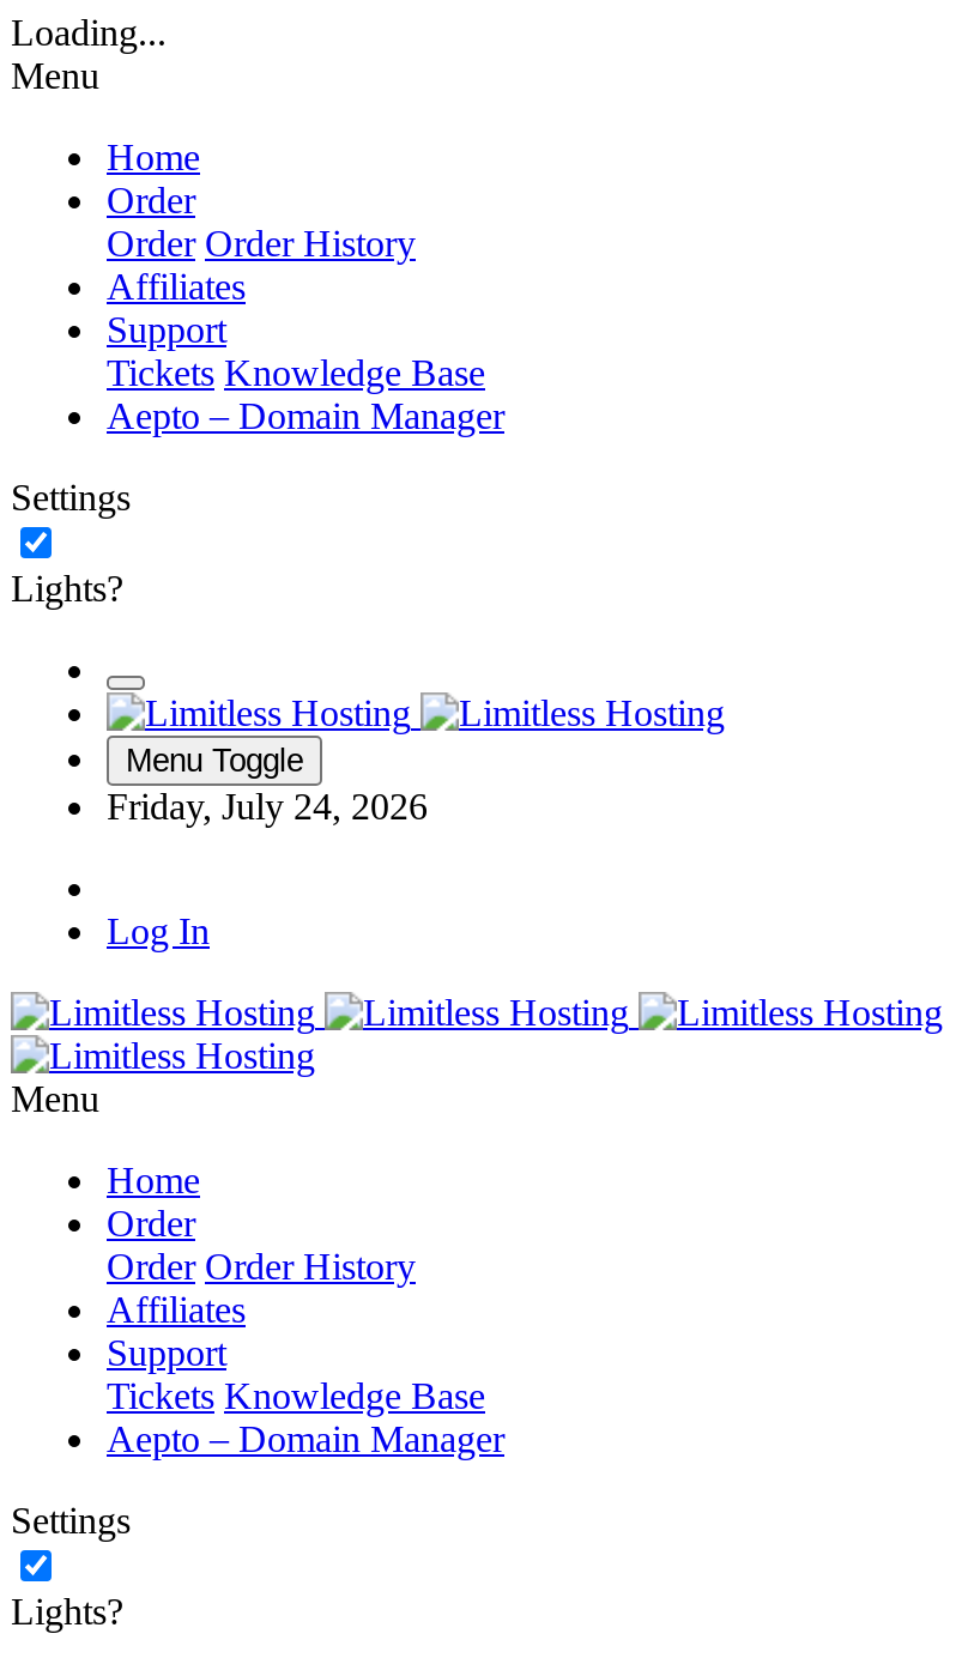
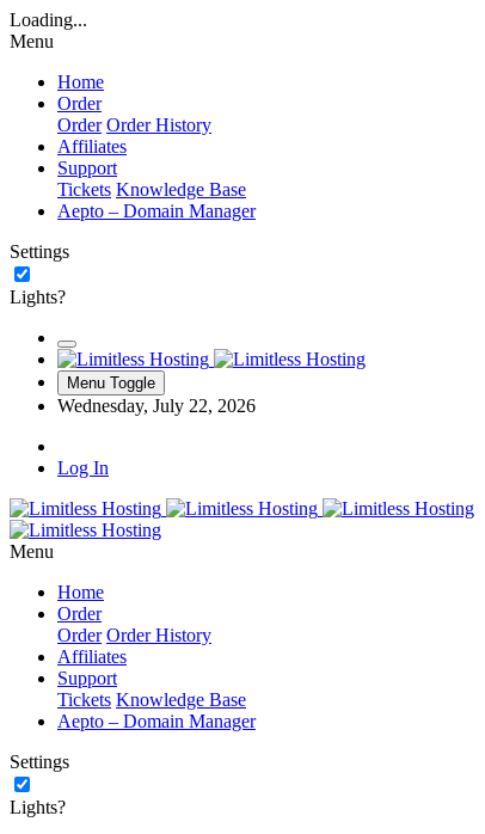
- Friday, July 24, 2026
+ Wednesday, July 22, 2026
